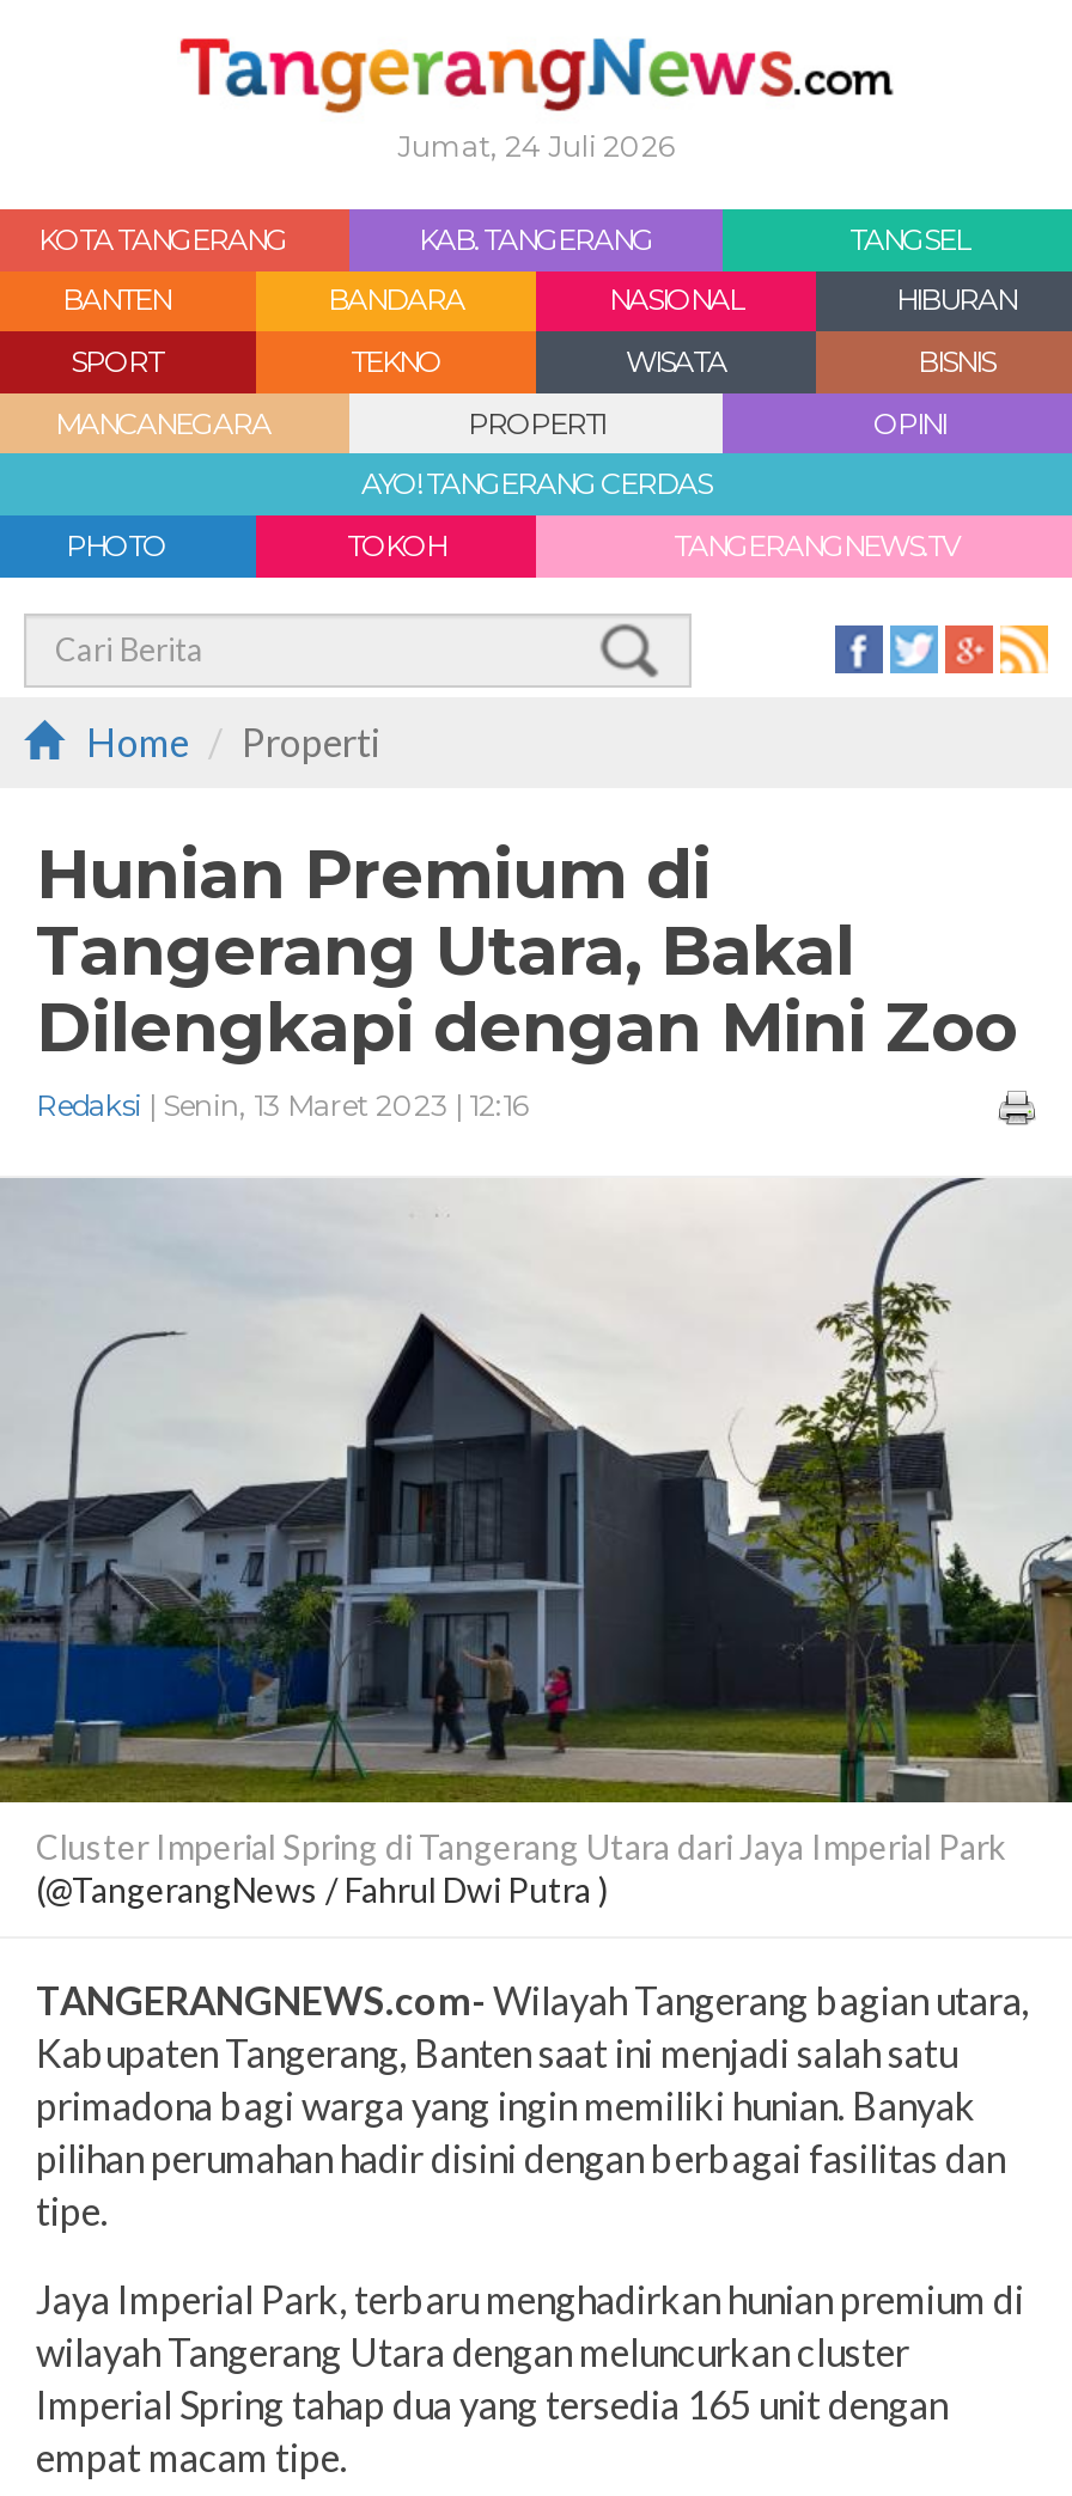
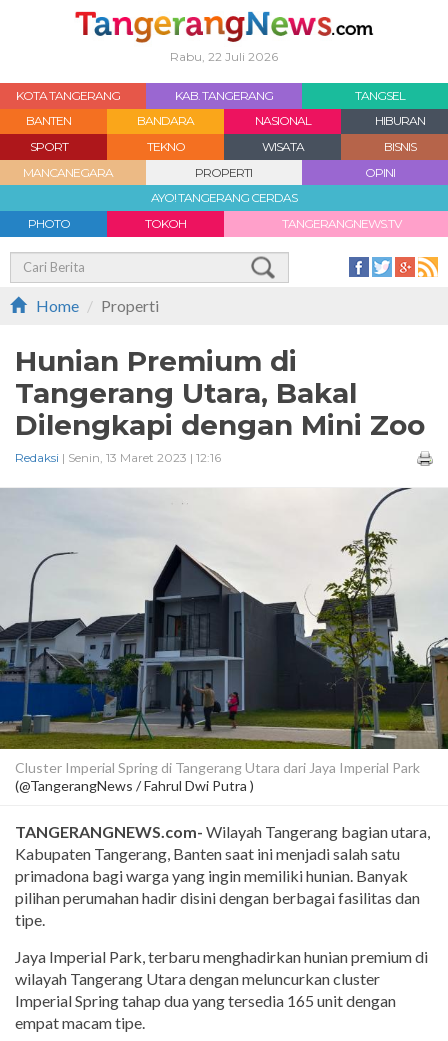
- Jumat, 24 Juli 2026
+ Rabu, 22 Juli 2026
